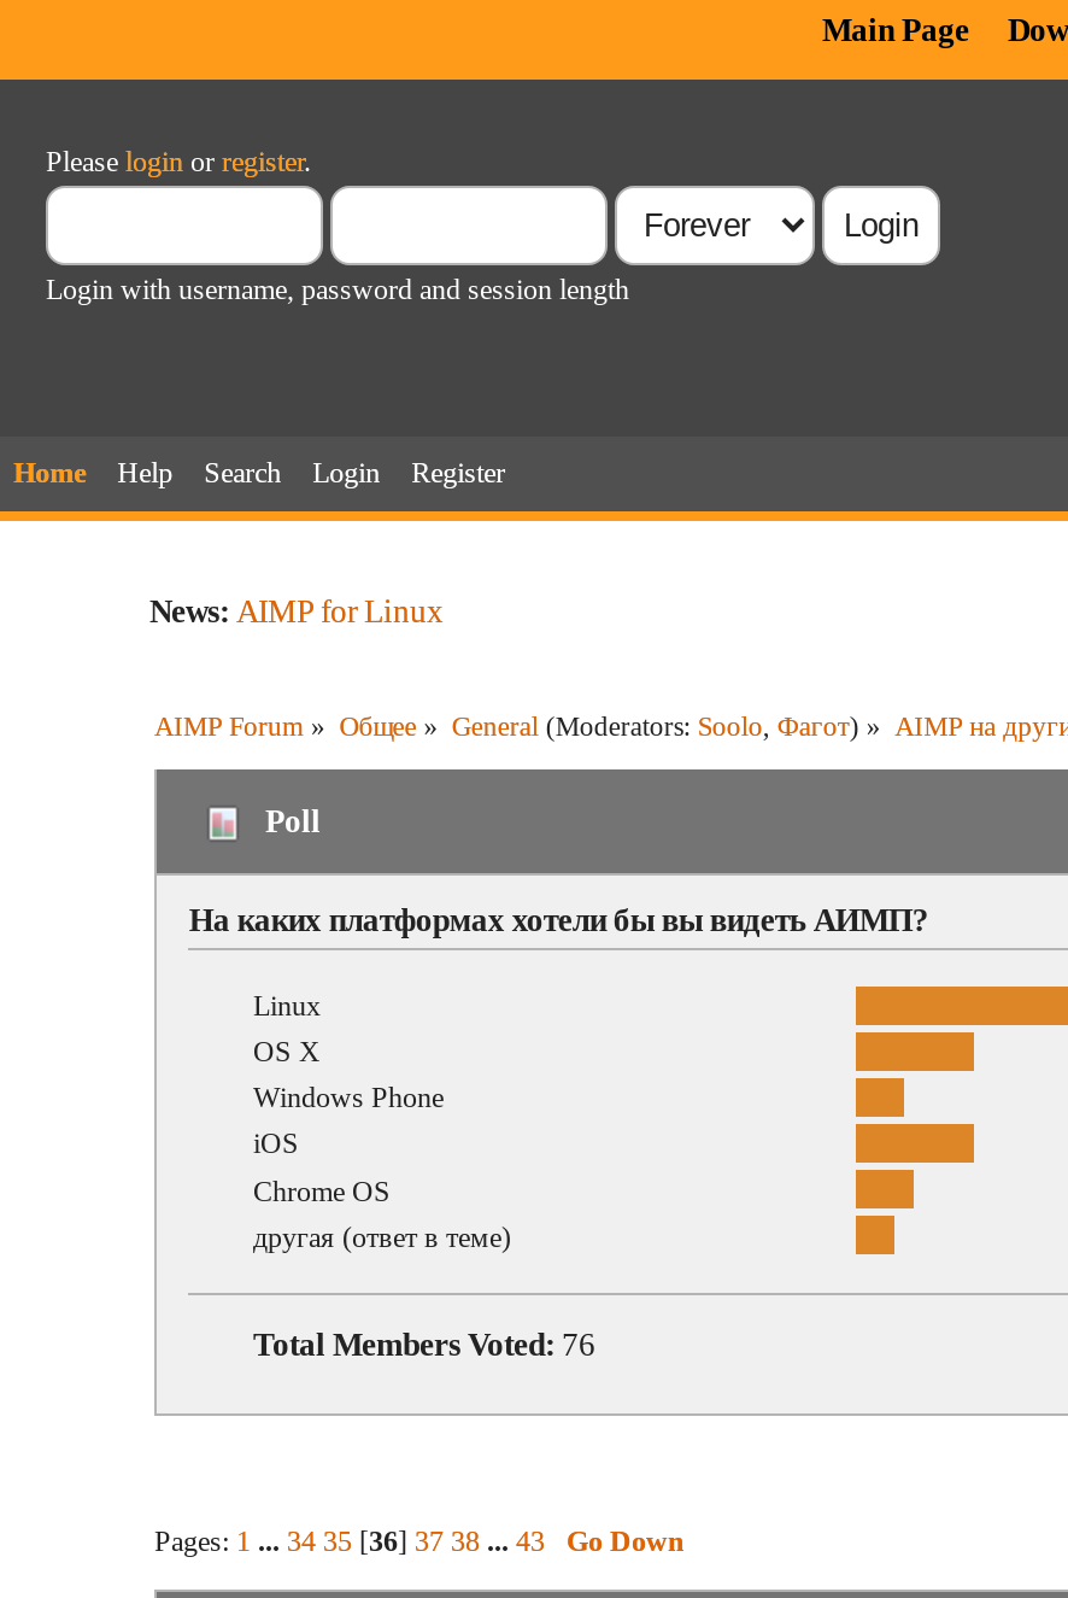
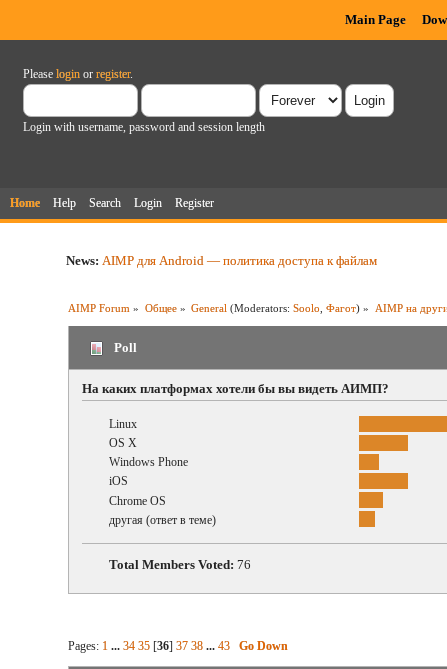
- News: AIMP for Linux
+ News: AIMP для Android — политика доступа к файлам
